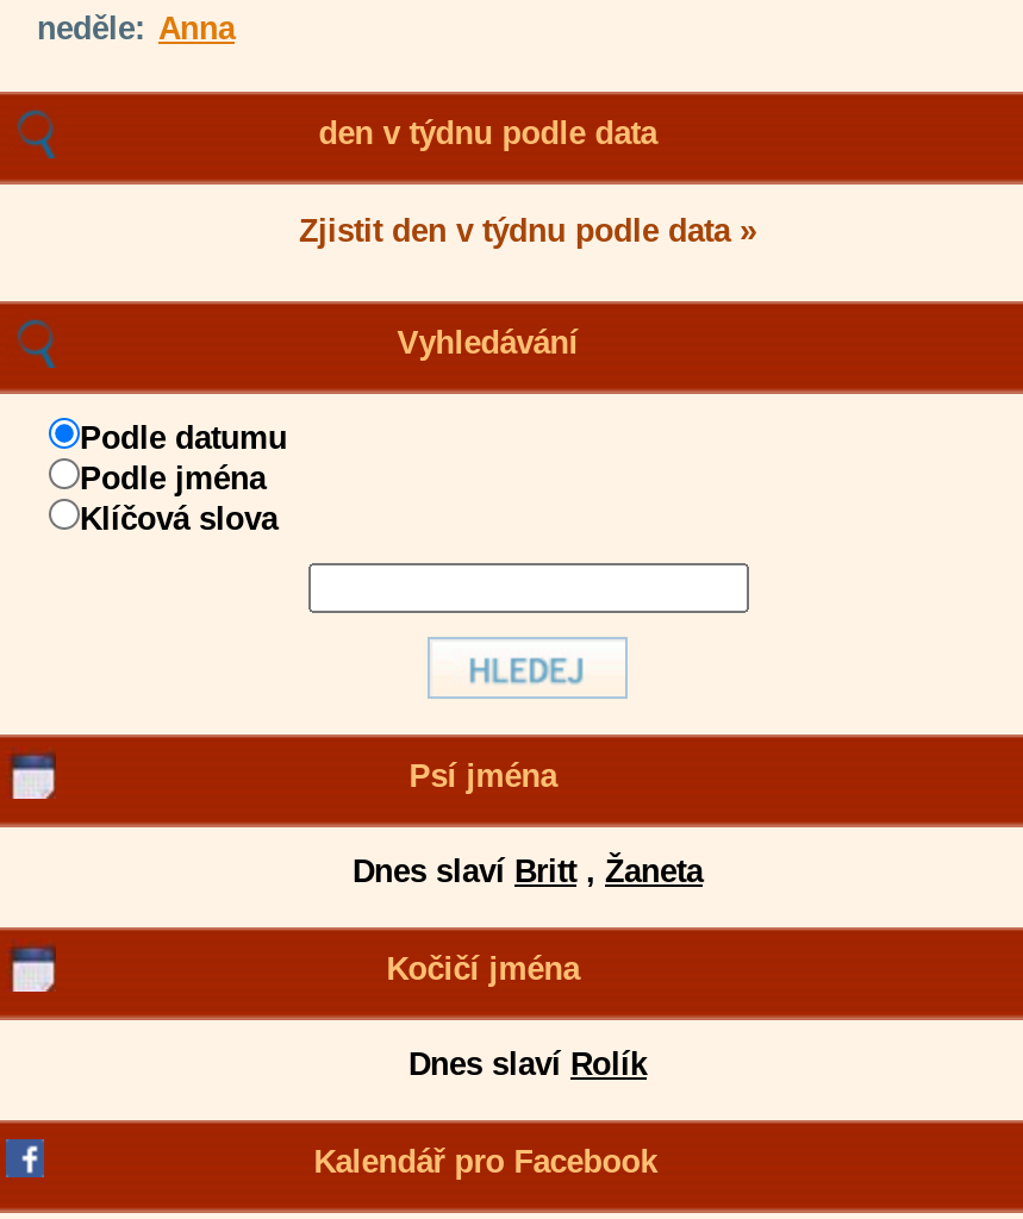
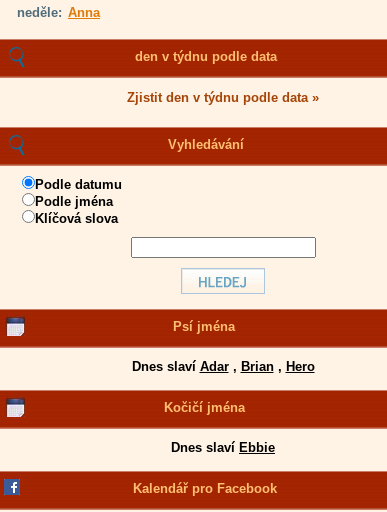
- Dnes slaví Britt, Žaneta
+ Dnes slaví Adar, Brian, Hero

- Dnes slaví Rolík
+ Dnes slaví Ebbie
